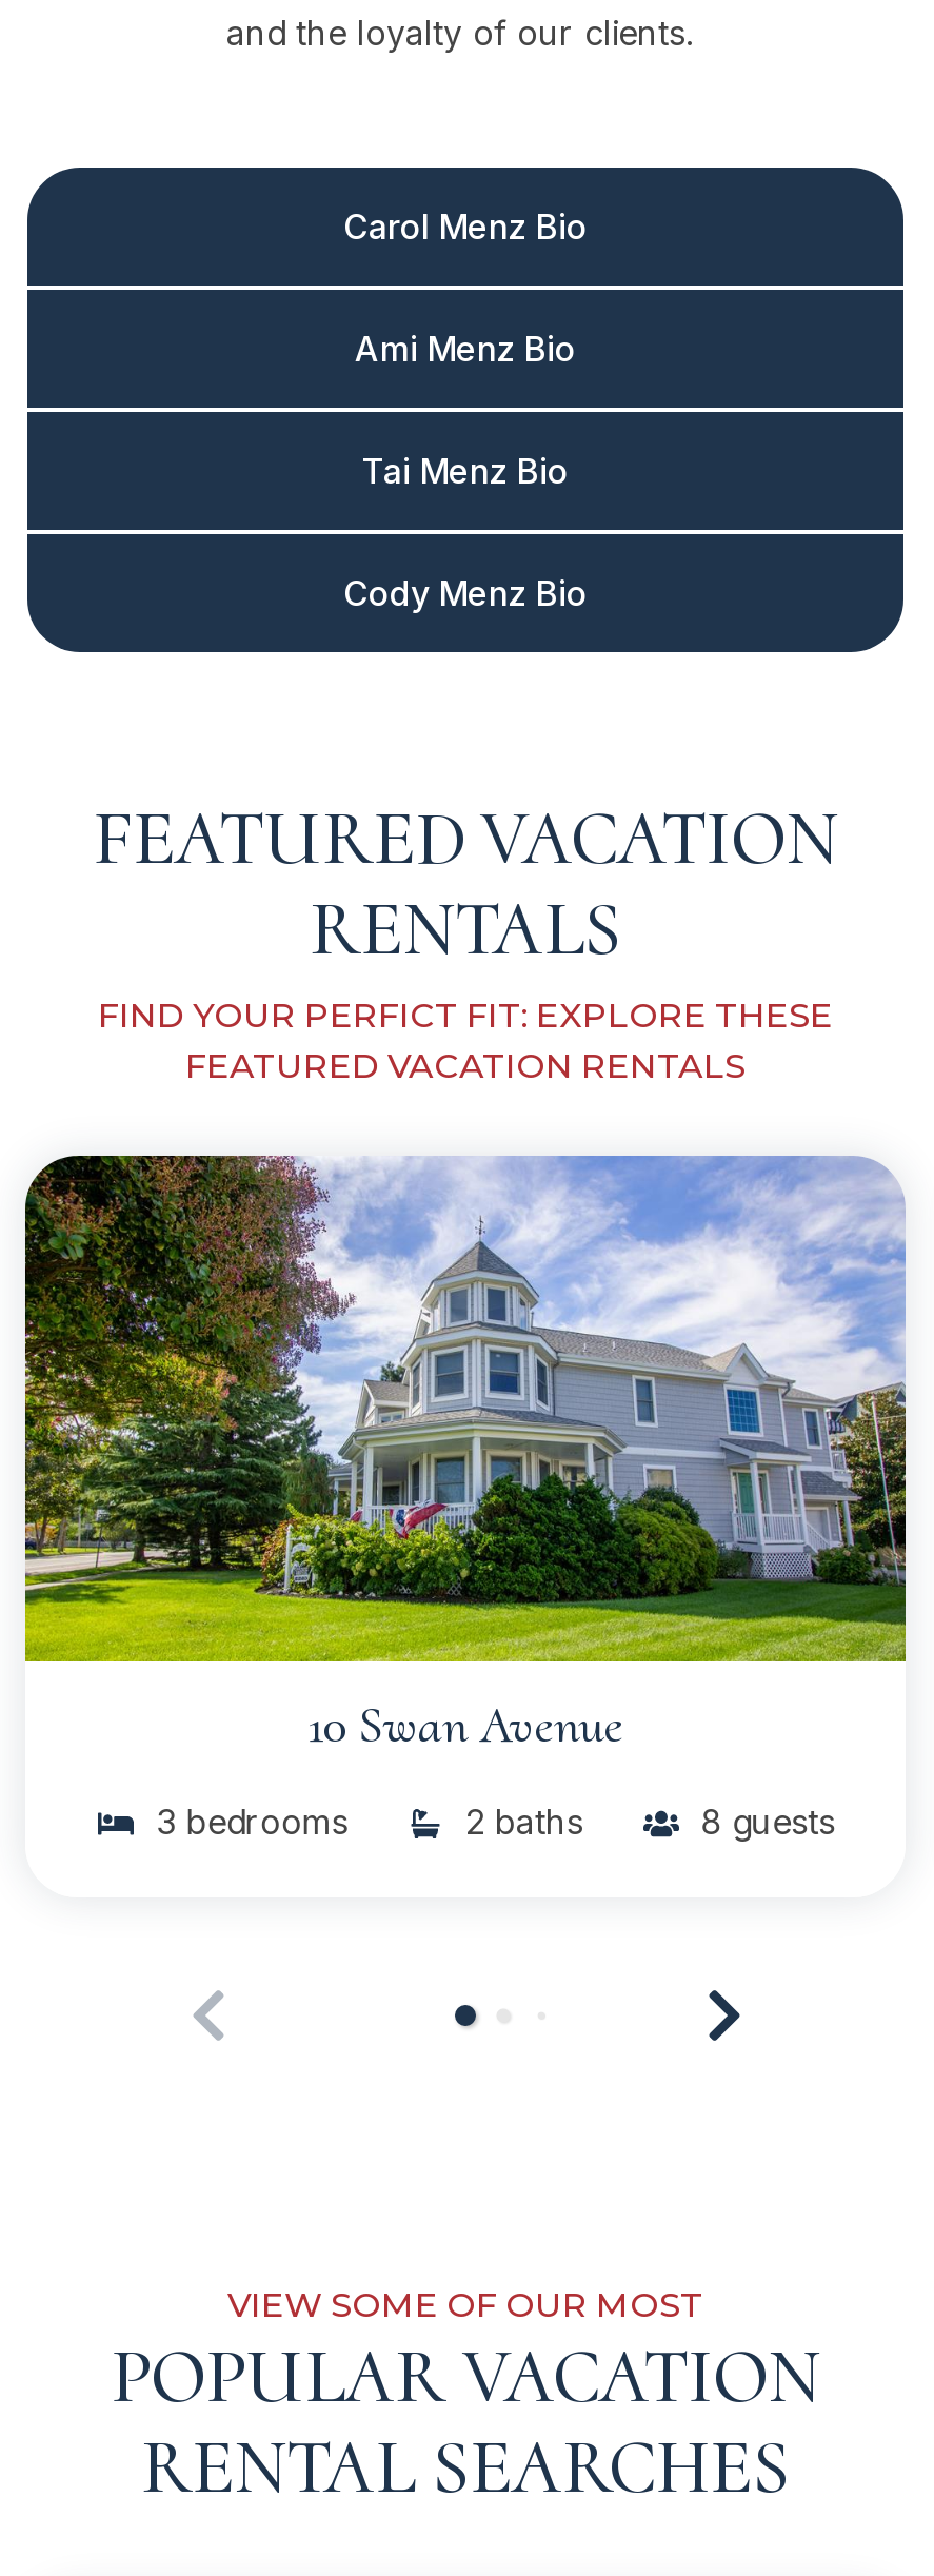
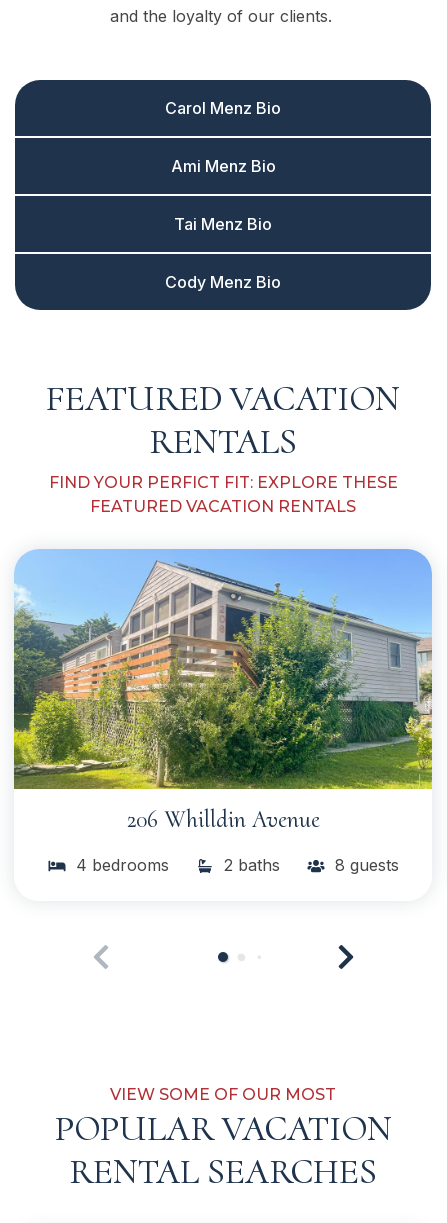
- [image]
- 10 Swan Avenue
+ [image]
+ 206 Whilldin Avenue

- 3 bedrooms
+ 4 bedrooms
